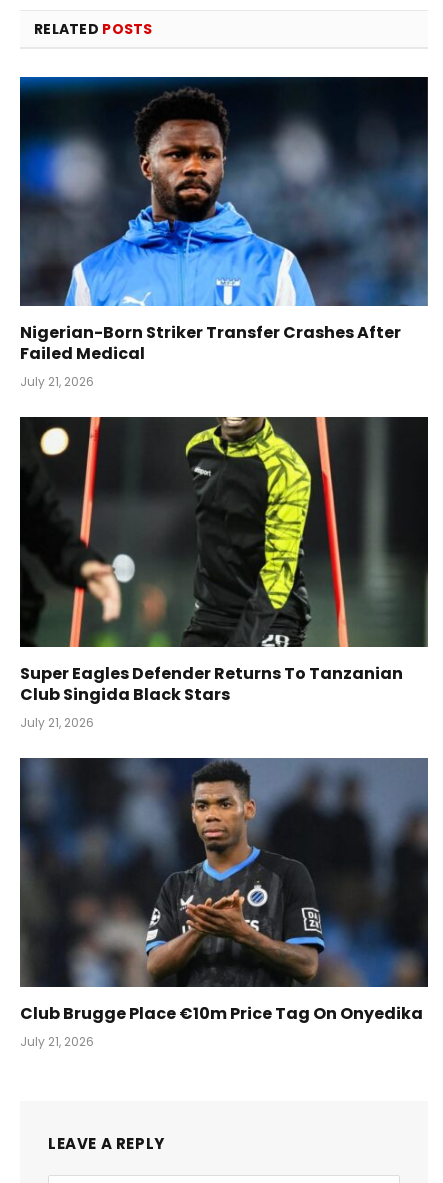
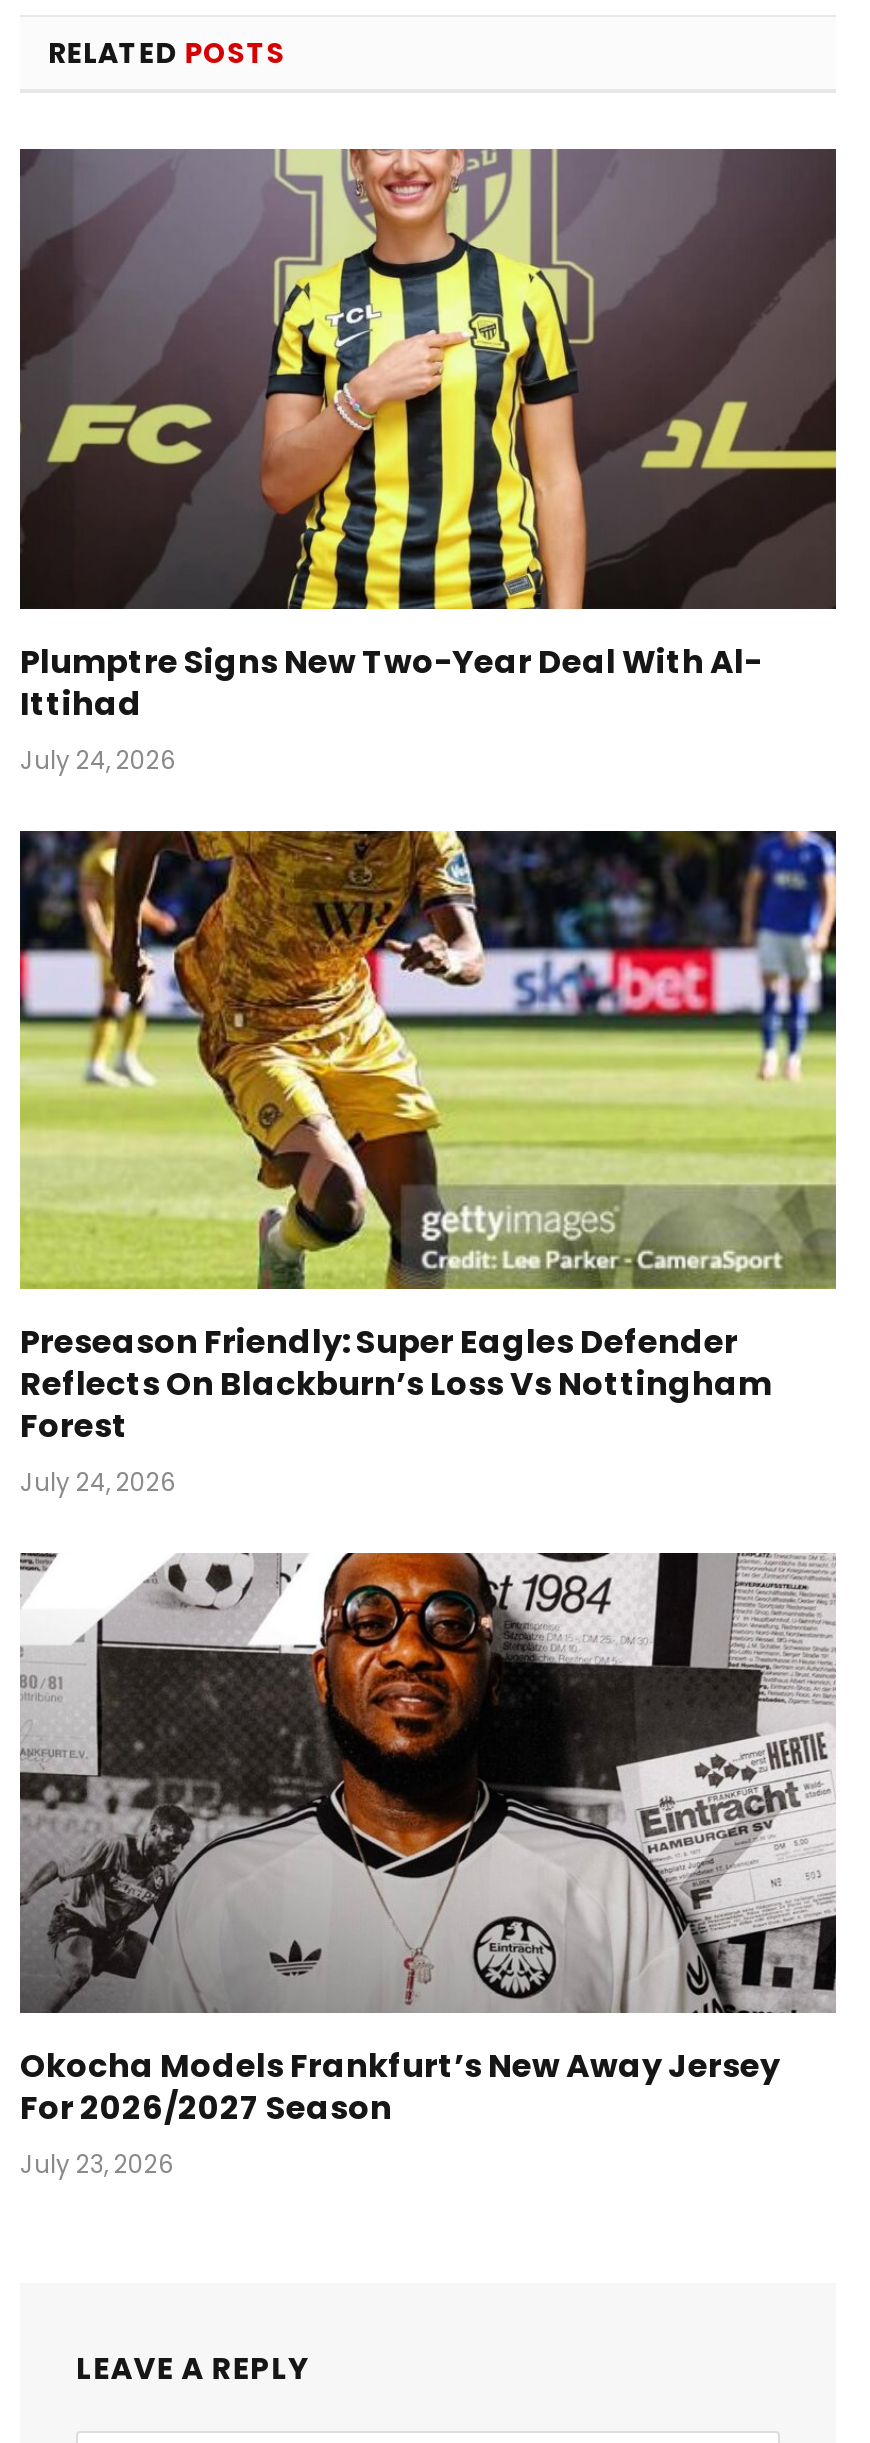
- [image]
- Nigerian-Born Striker Transfer Crashes After
- Failed Medical
- July 21, 2026
+ [image]
+ Plumptre Signs New Two-Year Deal With Al-
+ Ittihad
+ July 24, 2026

- [image]
- Super Eagles Defender Returns To Tanzanian
- Club Singida Black Stars
- July 21, 2026
+ [image]
+ Preseason Friendly: Super Eagles Defender
+ Reflects On Blackburn’s Loss Vs Nottingham
+ Forest
+ July 24, 2026

- [image]
- Club Brugge Place €10m Price Tag On Onyedika
- July 21, 2026
+ [image]
+ Okocha Models Frankfurt’s New Away Jersey
+ For 2026/2027 Season
+ July 23, 2026
